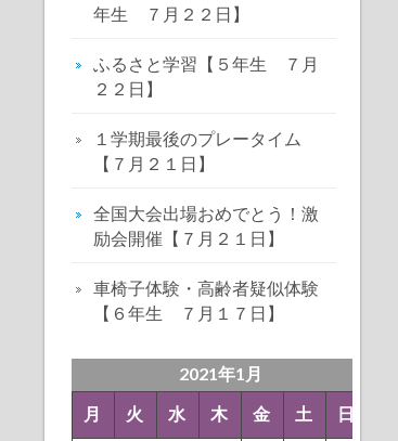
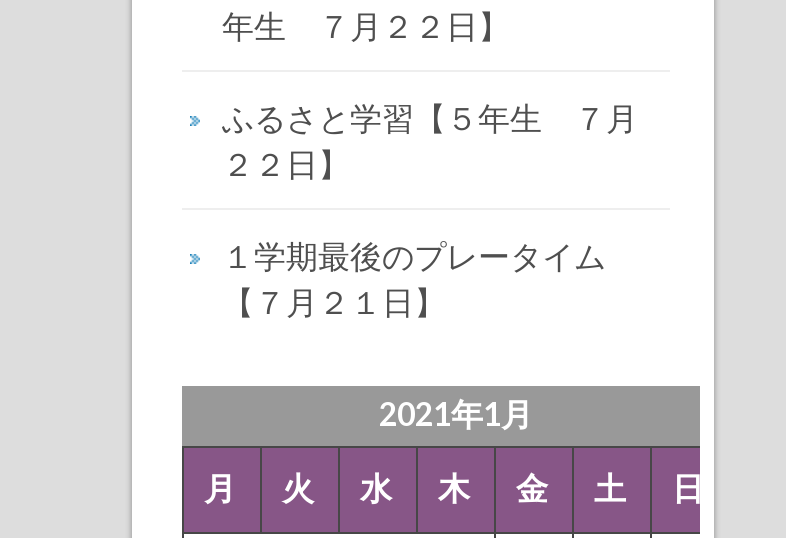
- 全国大会出場おめでとう！激
- 励会開催【７月２１日】
- 車椅子体験・高齢者疑似体験
- 【６年生 ７月１７日】
